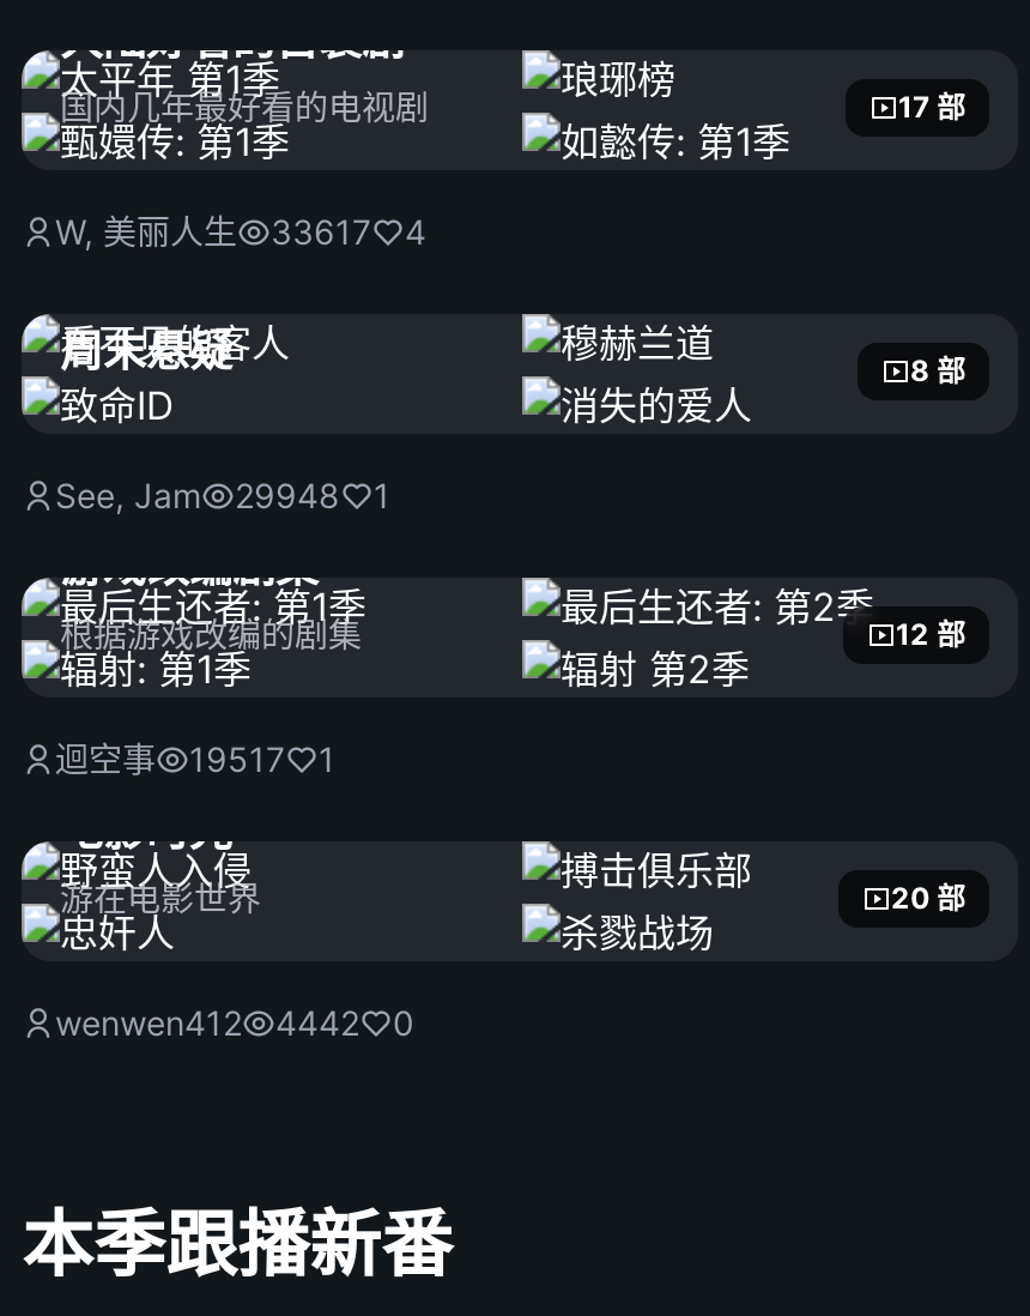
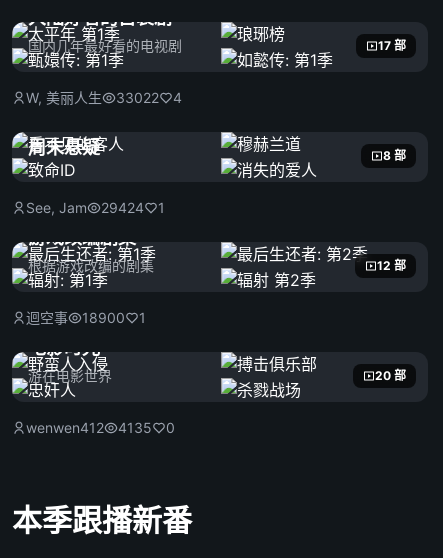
- W, 美丽人生 33617 4
+ W, 美丽人生 33022 4

- See, Jam 29948 1
+ See, Jam 29424 1

- 迴空事 19517 1
+ 迴空事 18900 1

- wenwen412 4442 0
+ wenwen412 4135 0
